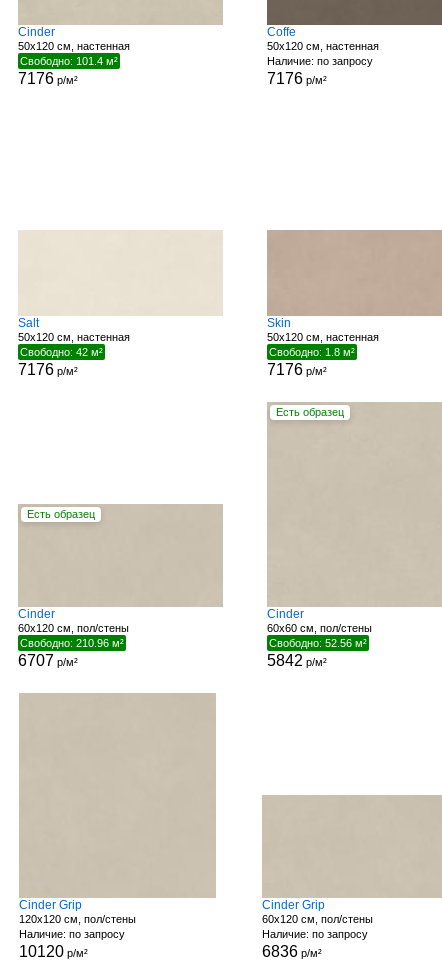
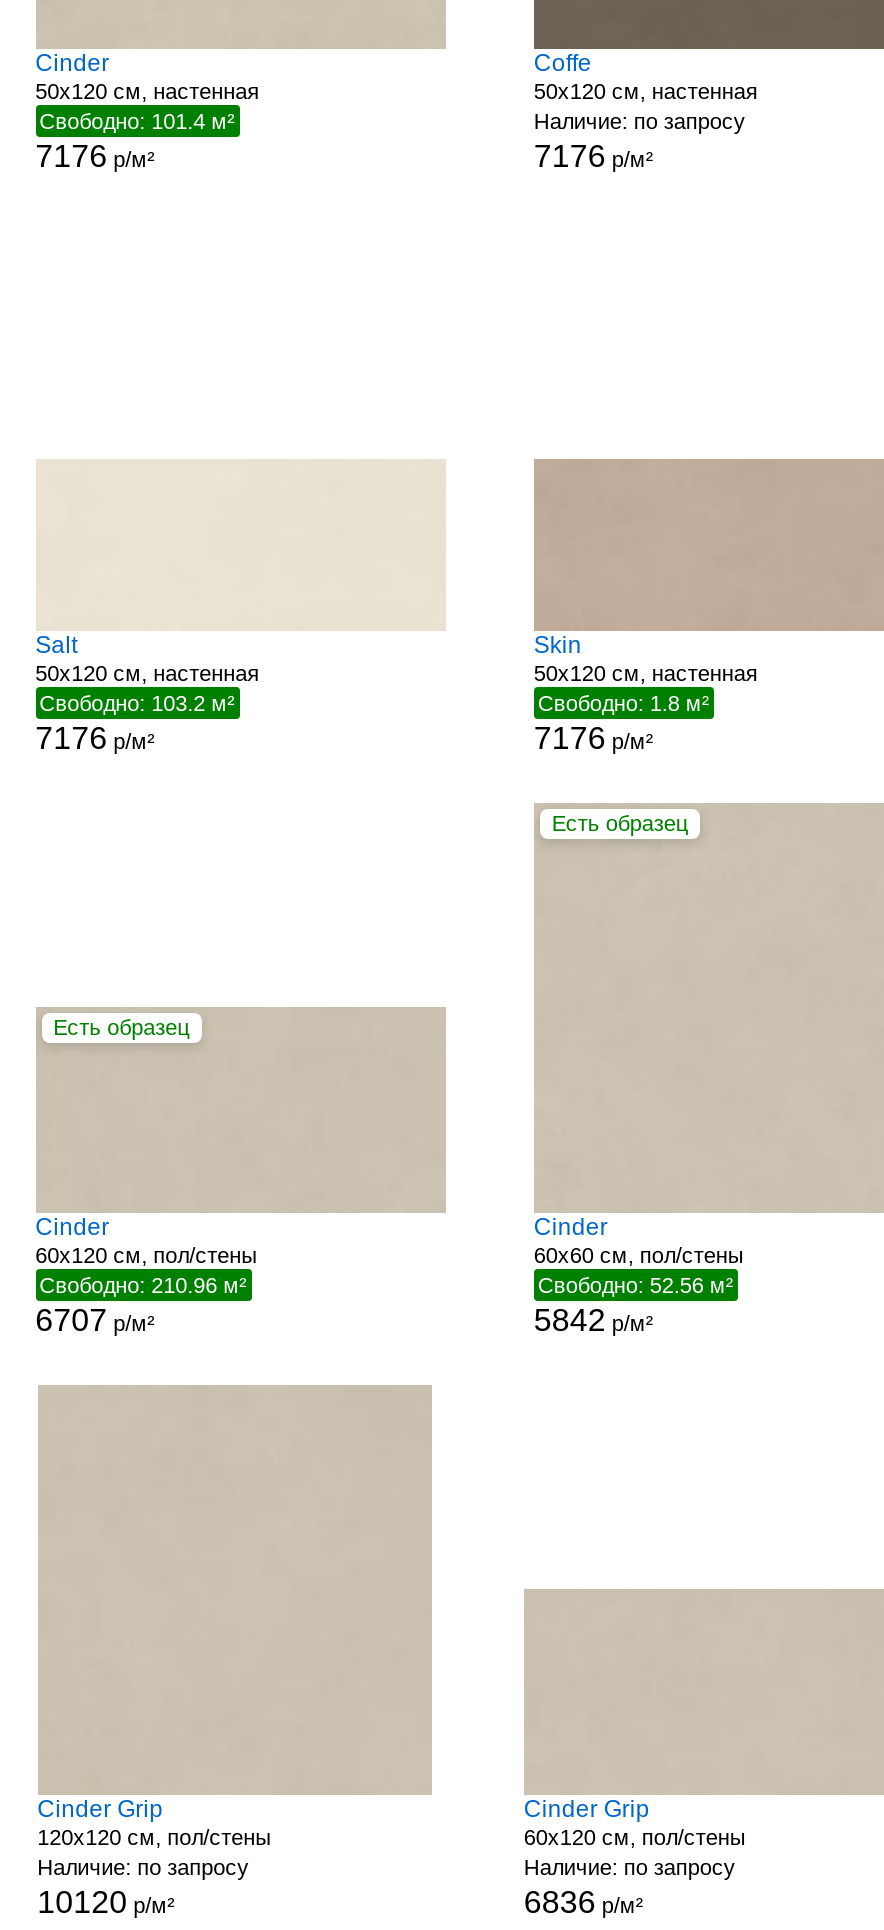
- Свободно: 42 м²
+ Свободно: 103.2 м²
